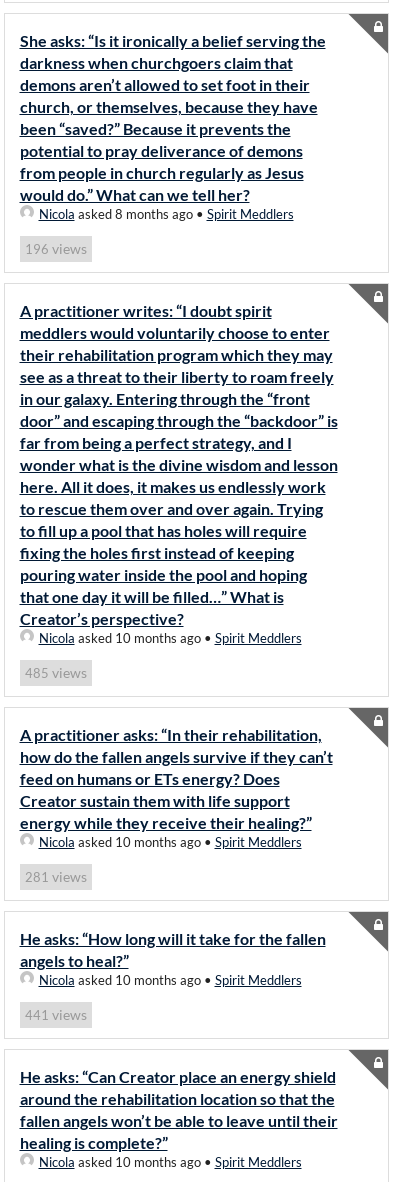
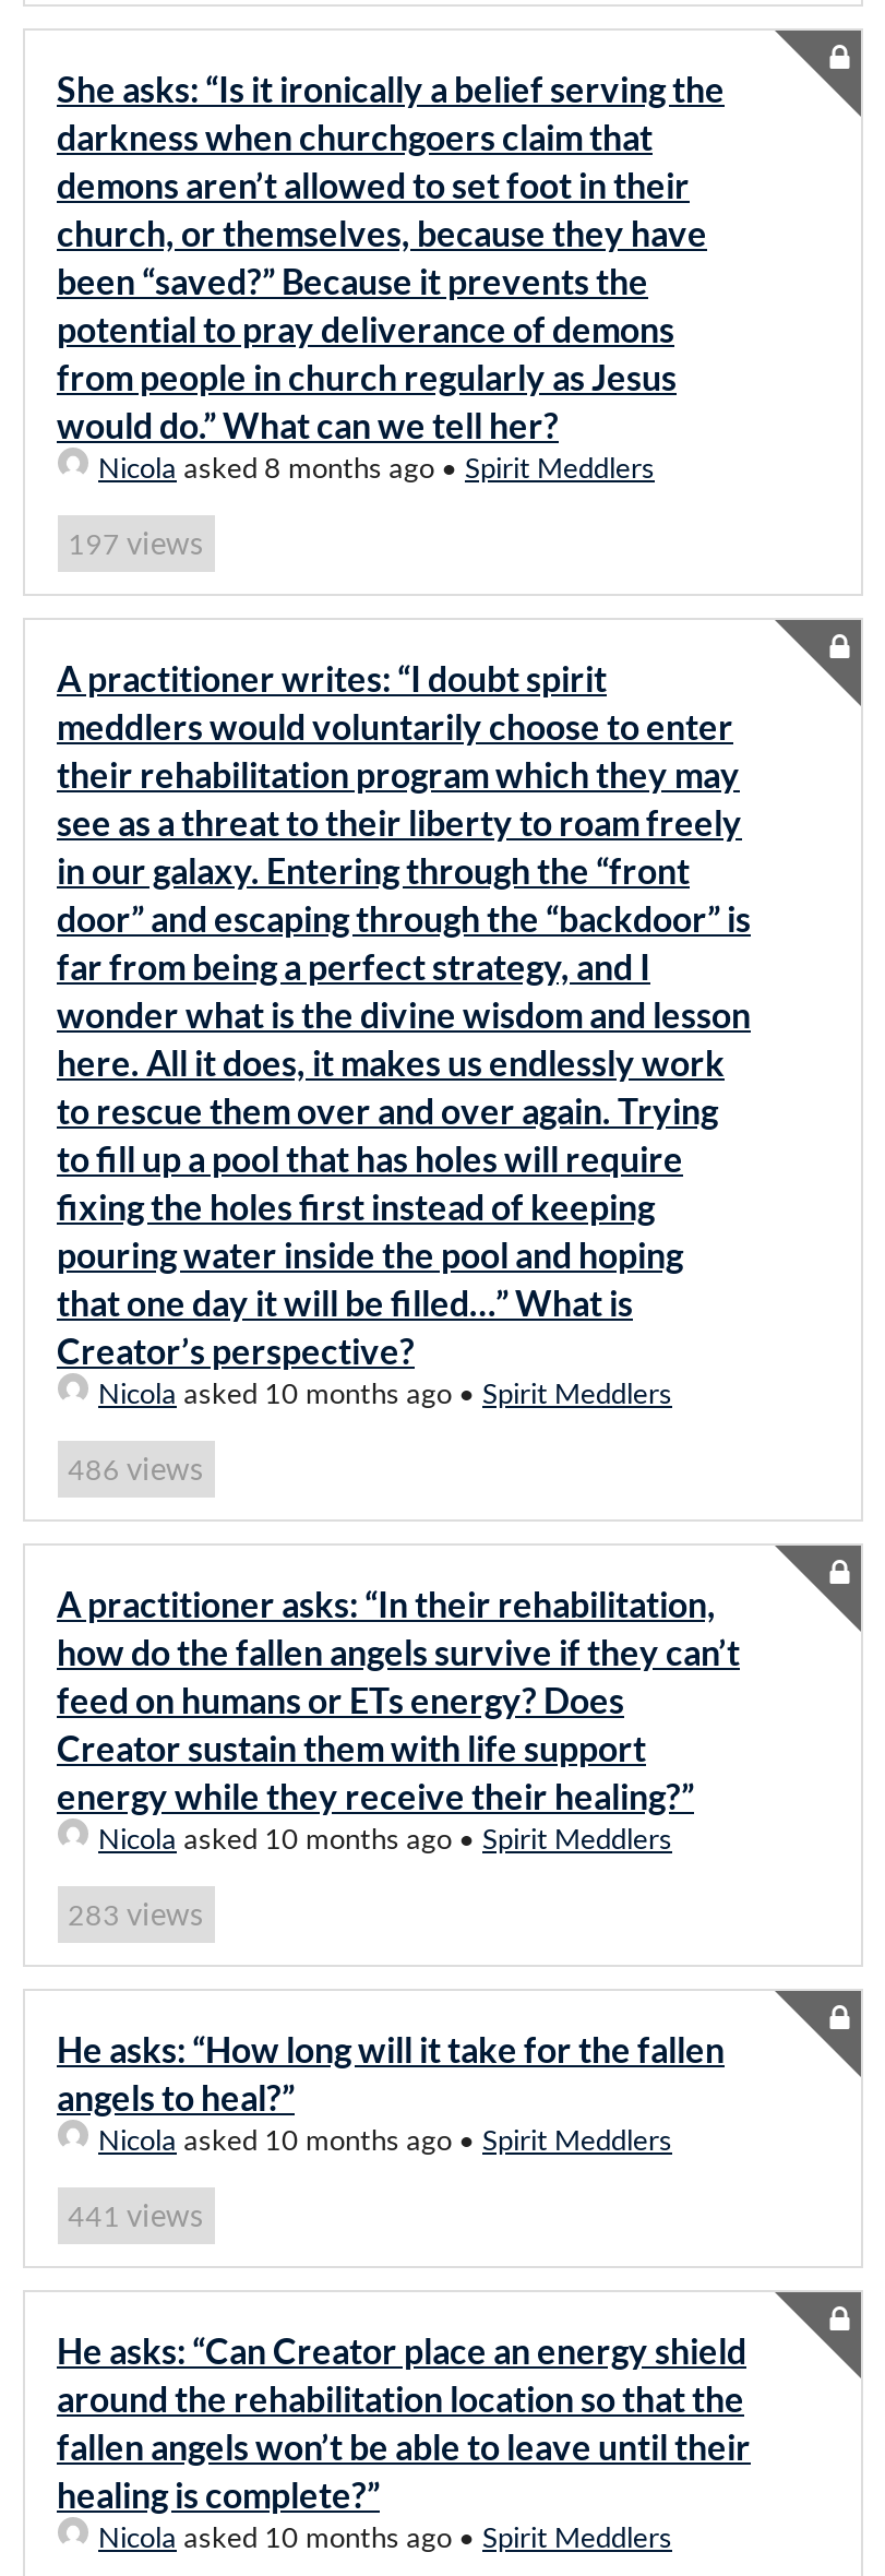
- 196 views
+ 197 views

- 485 views
+ 486 views

- 281 views
+ 283 views
